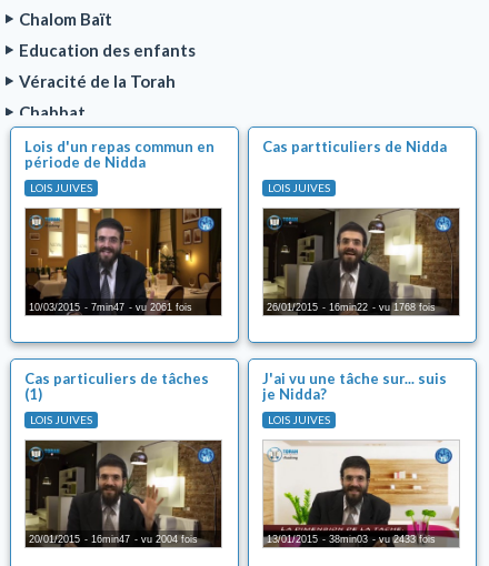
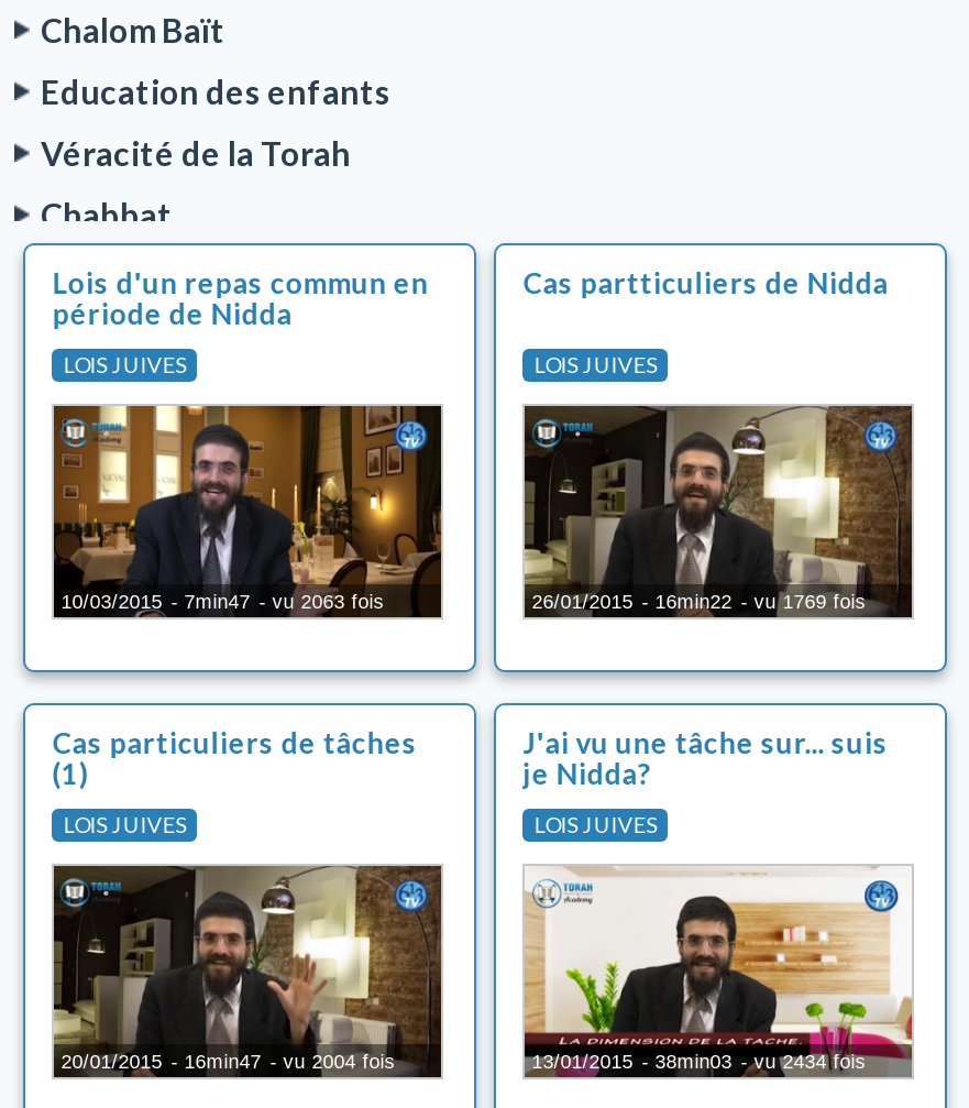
- vu 2061 fois
+ vu 2063 fois

- 26/01/2015 16min22 vu 1768 fois
+ 26/01/2015 16min22 vu 1769 fois

- vu 2433 fois
+ vu 2434 fois
